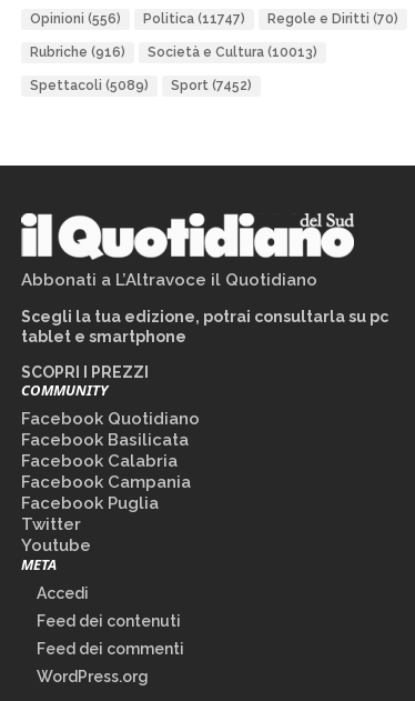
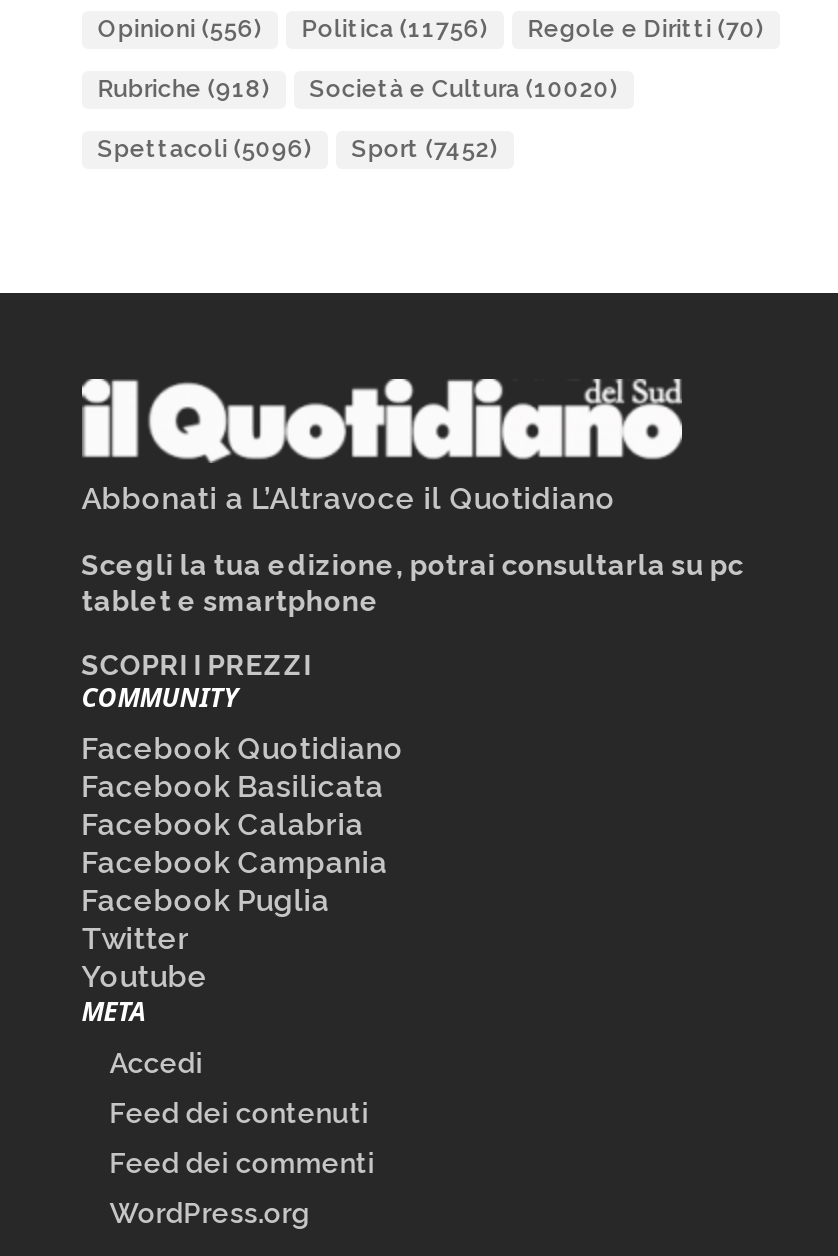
- Opinioni (556) Politica (11747) Regole e Diritti (70)
+ Opinioni (556) Politica (11756) Regole e Diritti (70)

- Rubriche (916)
+ Rubriche (918)

- Società e Cultura (10013)
+ Società e Cultura (10020)

- Spettacoli (5089) Sport (7452)
+ Spettacoli (5096) Sport (7452)
